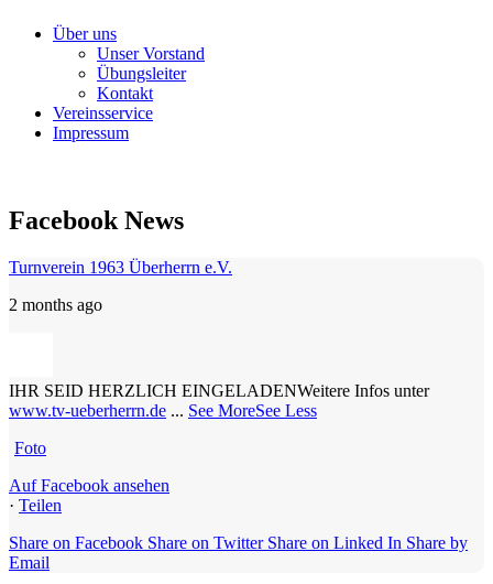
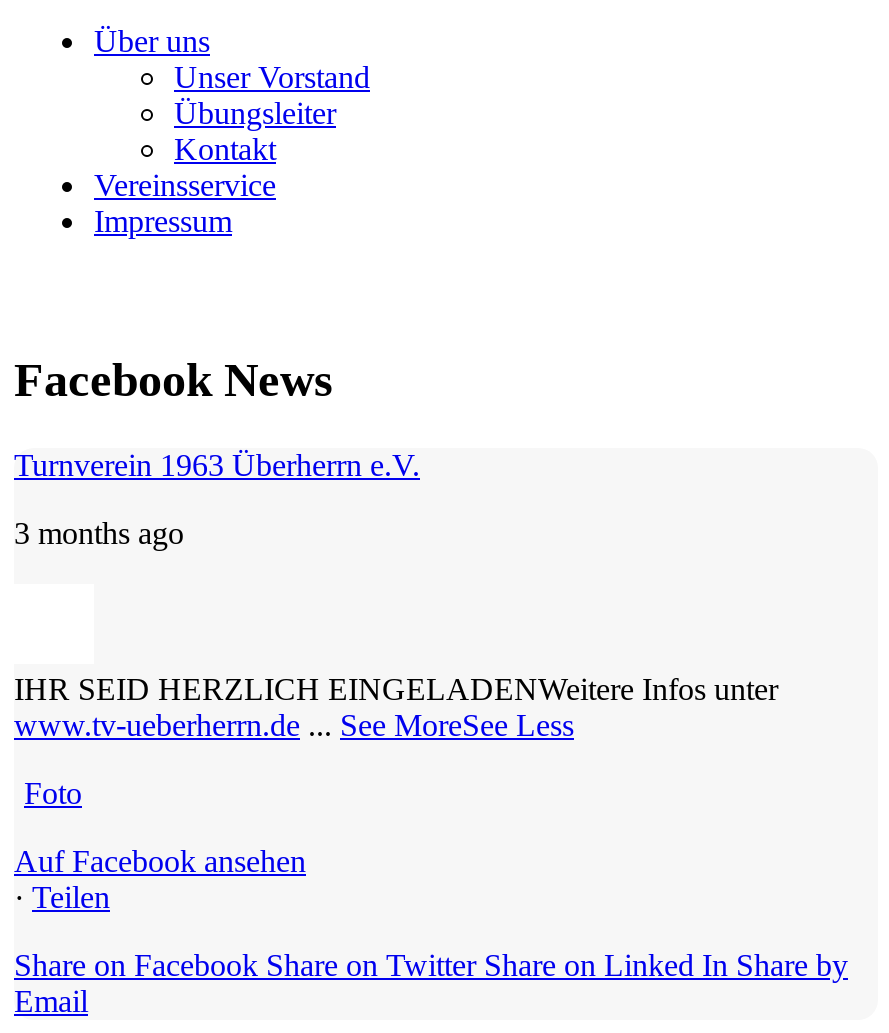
- 2 months ago
+ 3 months ago
